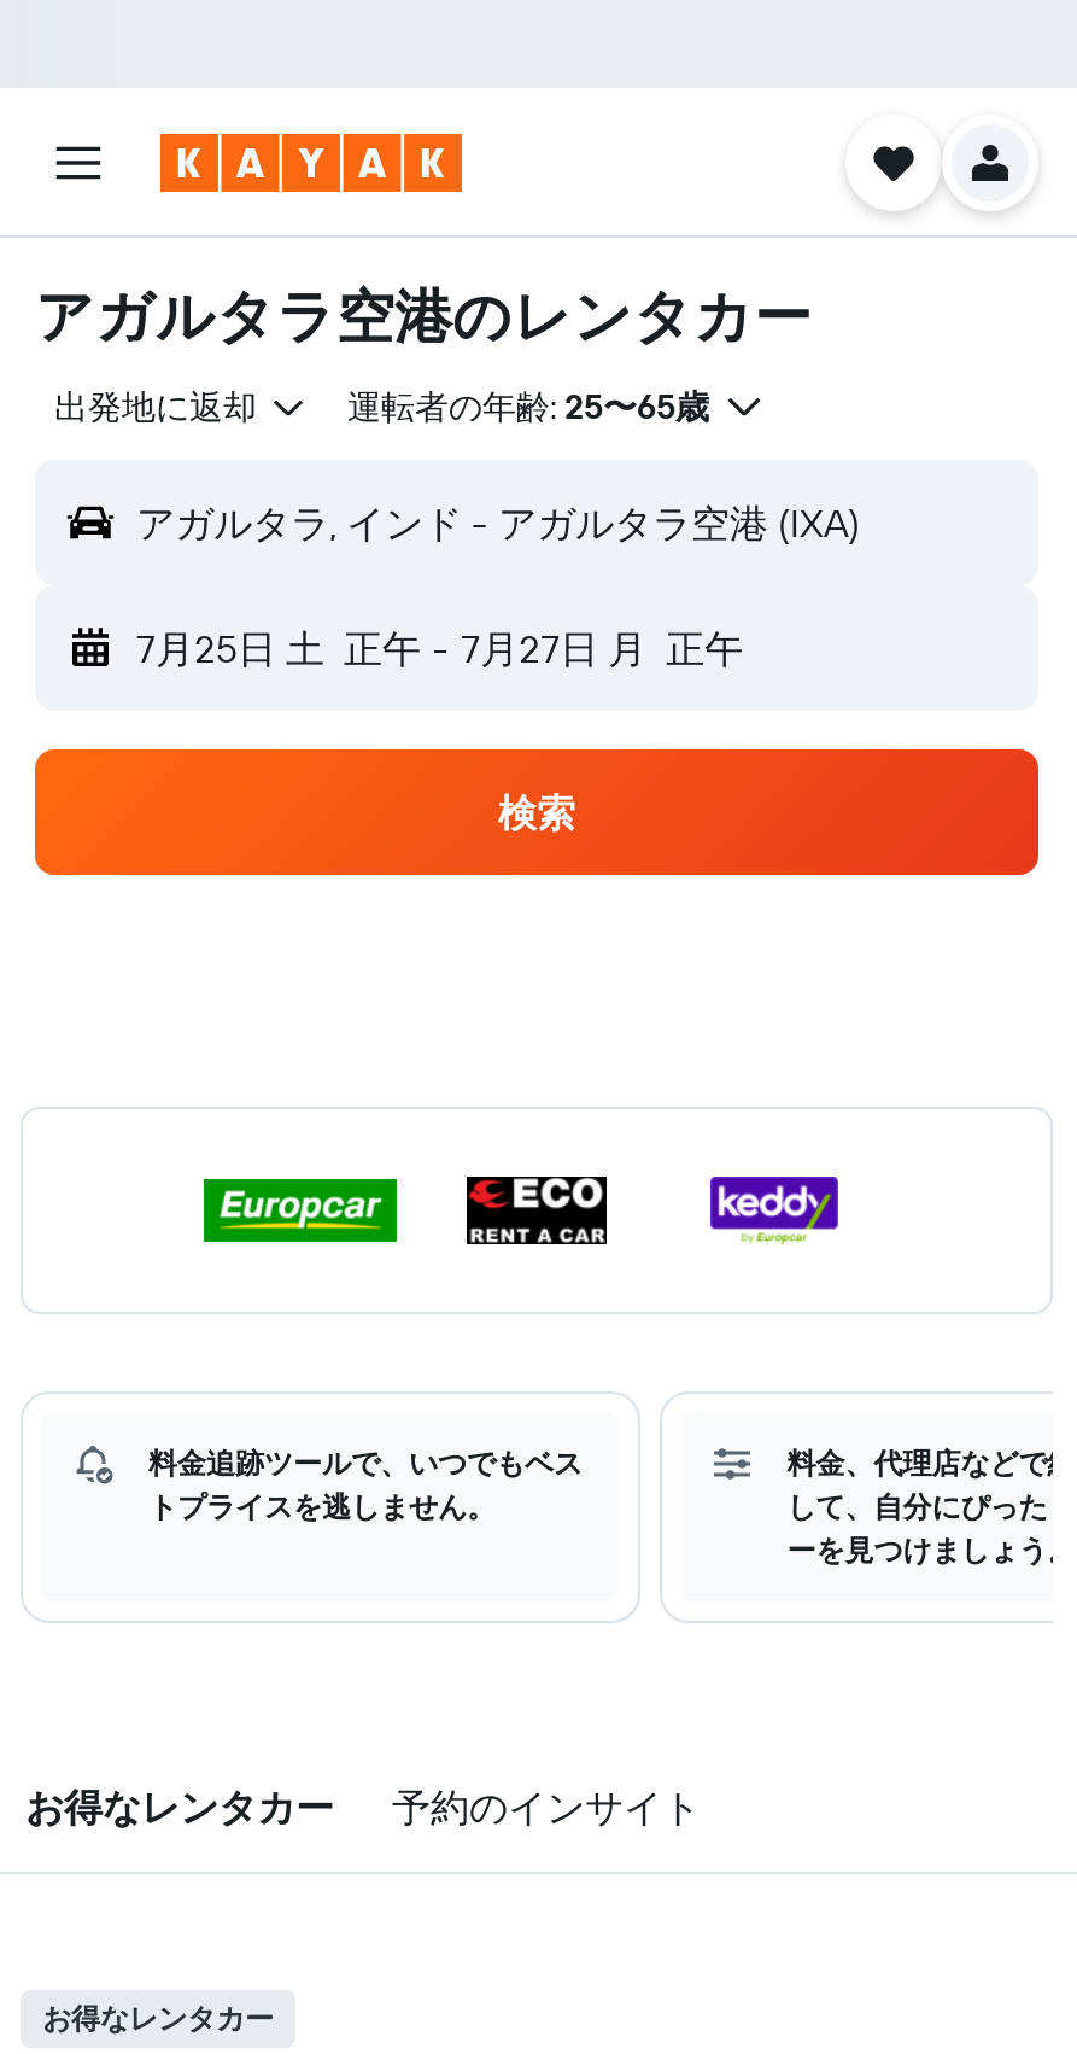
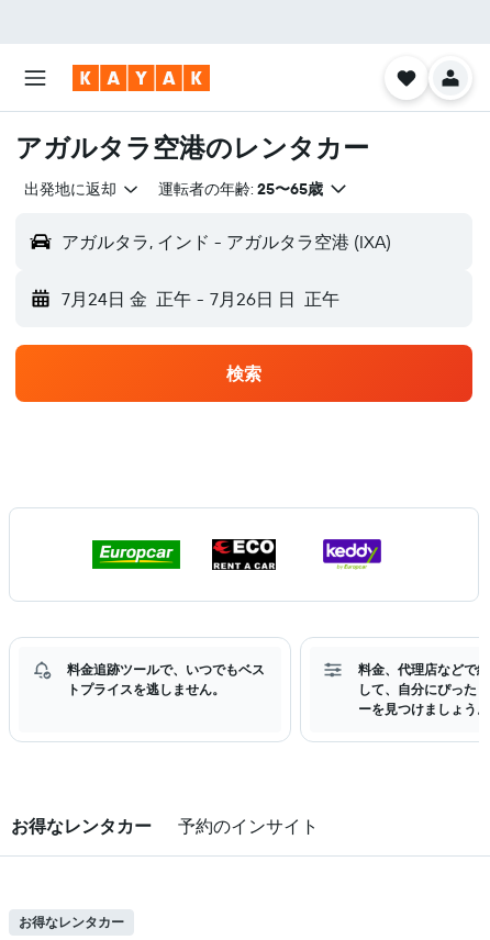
- 7月25日 土 正午 - 7月27日 月 正午
+ 7月24日 金 正午 - 7月26日 日 正午
